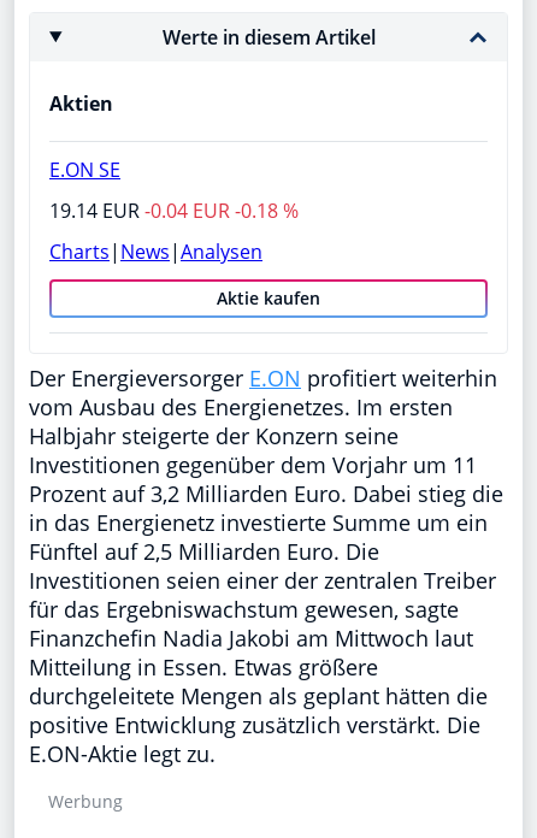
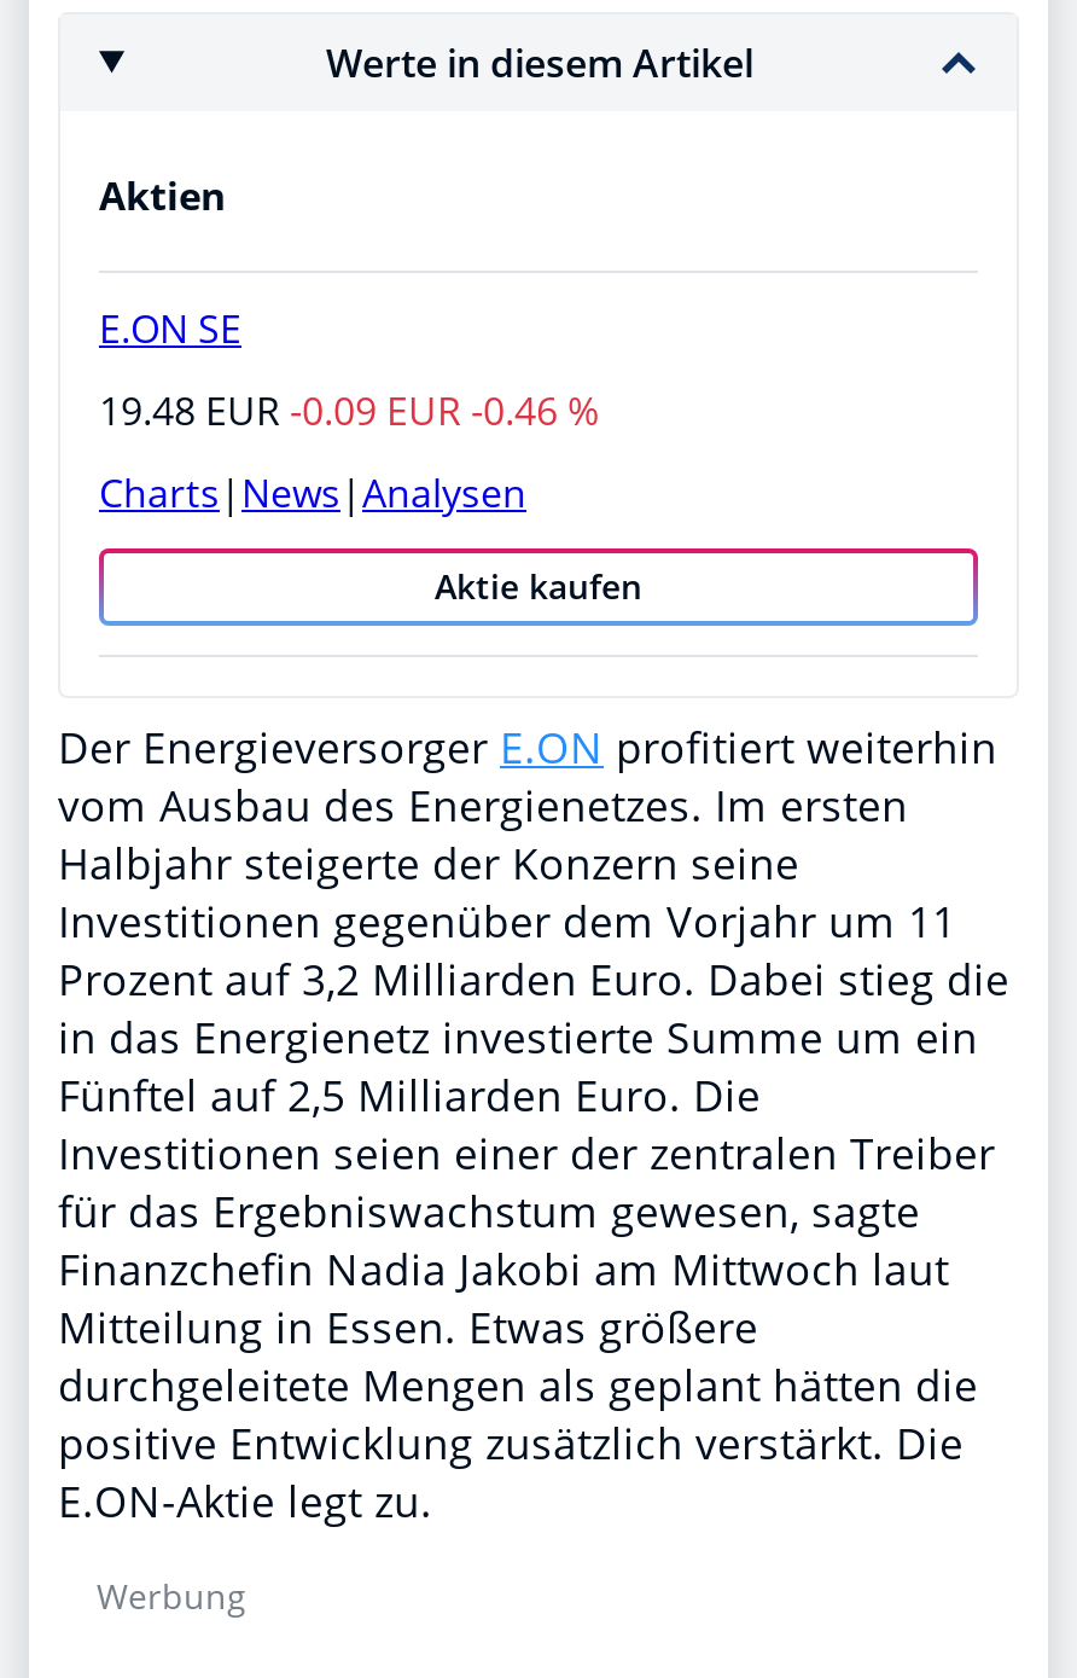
- 19.14 EUR -0.04 EUR -0.18 %
+ 19.48 EUR -0.09 EUR -0.46 %
